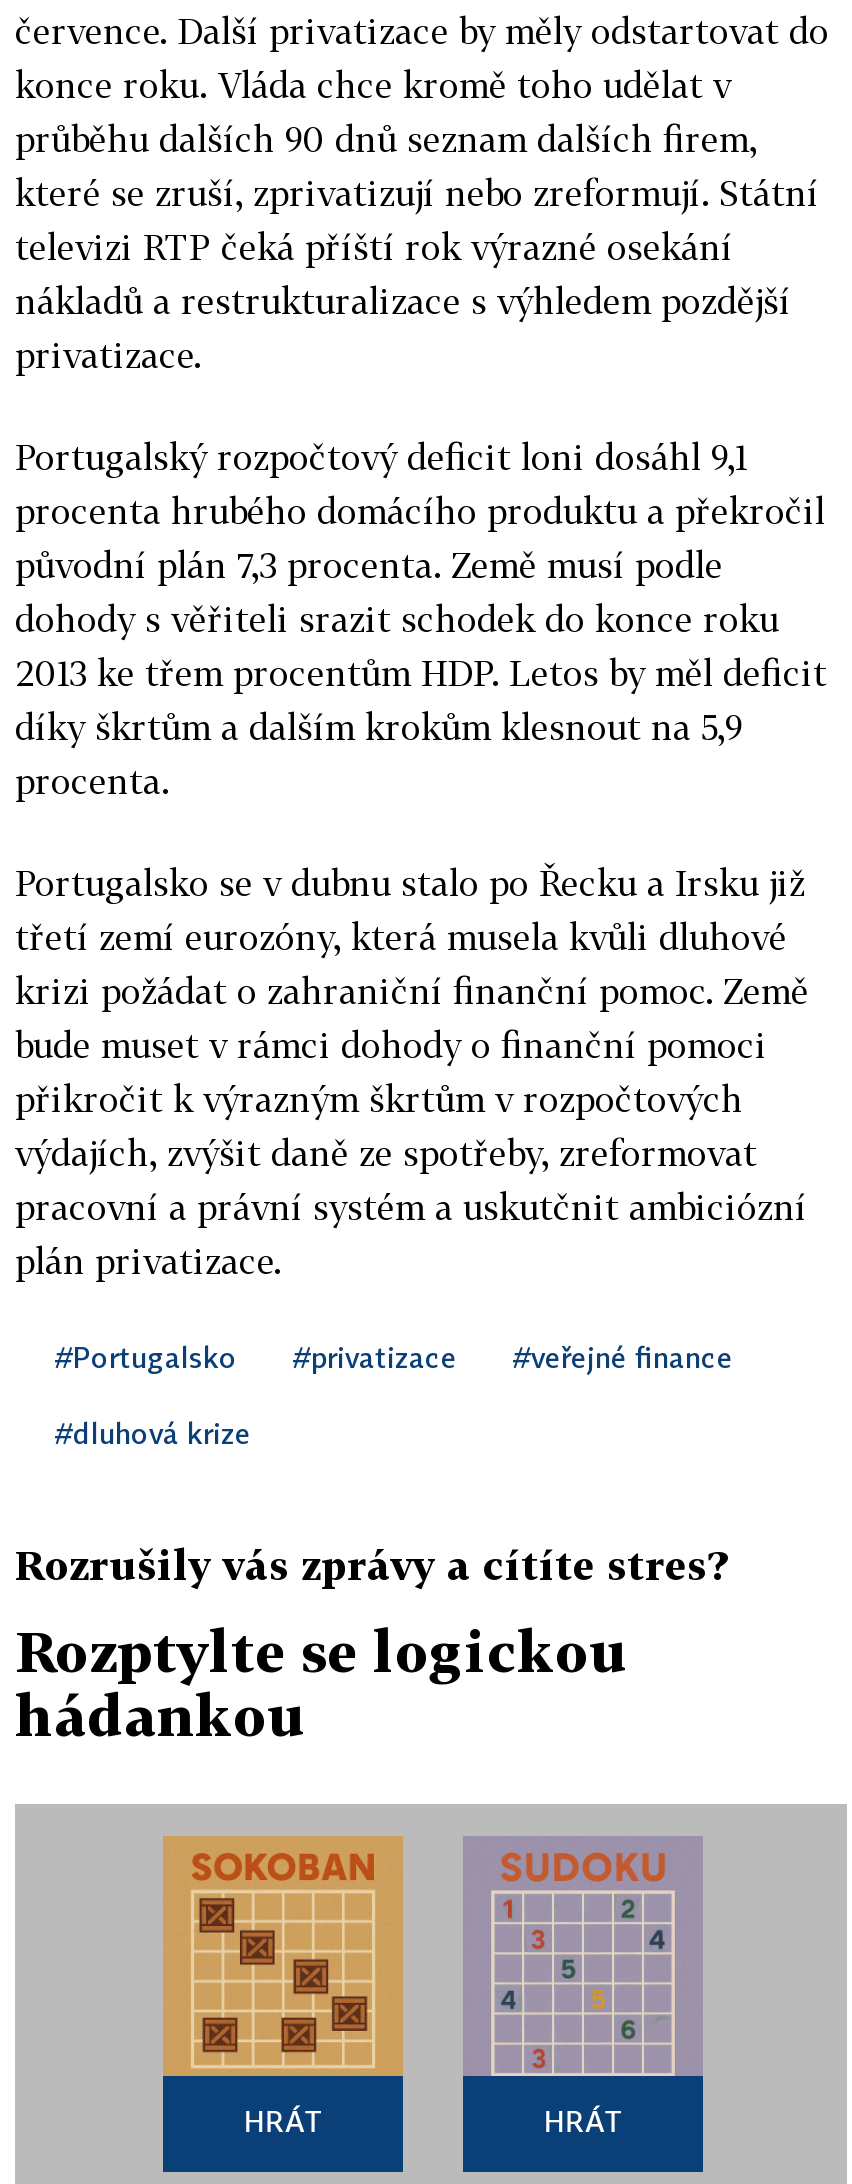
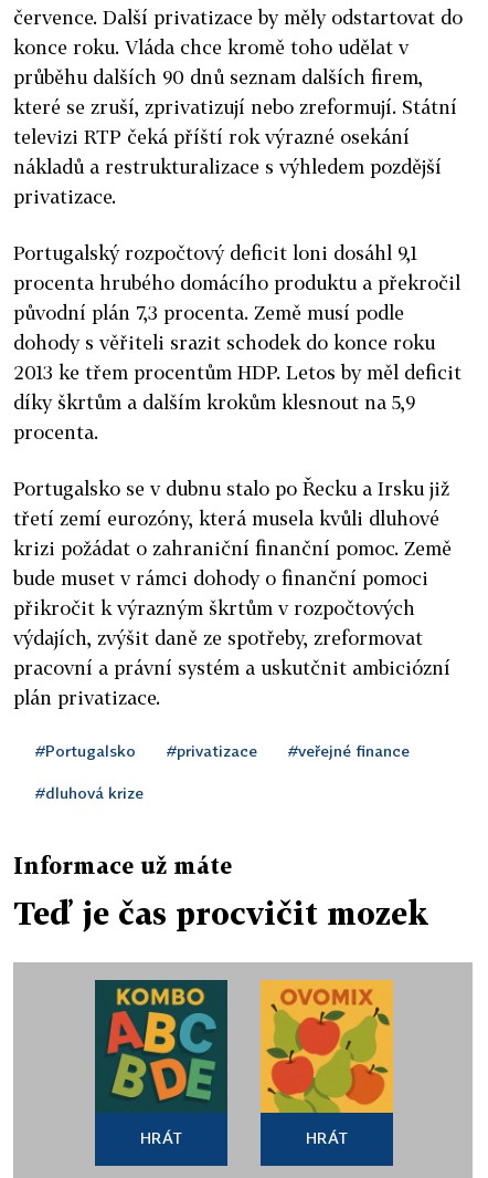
- Rozrušily vás zprávy a cítíte stres?
+ Informace už máte

- Rozptylte se logickou
- hádankou
+ Teď je čas procvičit mozek

- [image]
+ [image]

- [image]
+ [image]
